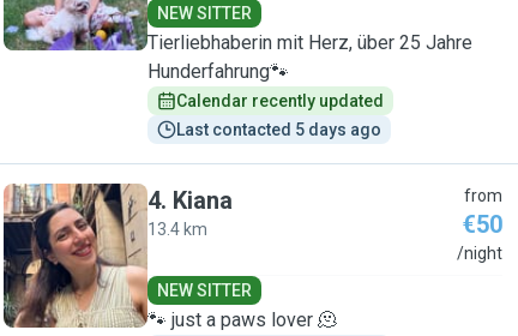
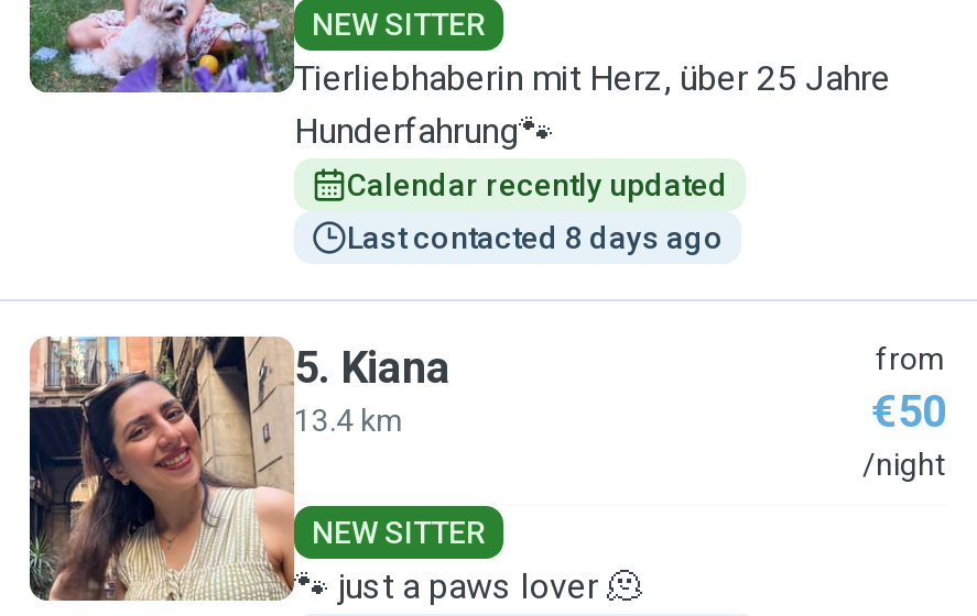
- Last contacted 5 days ago
+ Last contacted 8 days ago

- 4. Kiana
+ 5. Kiana
